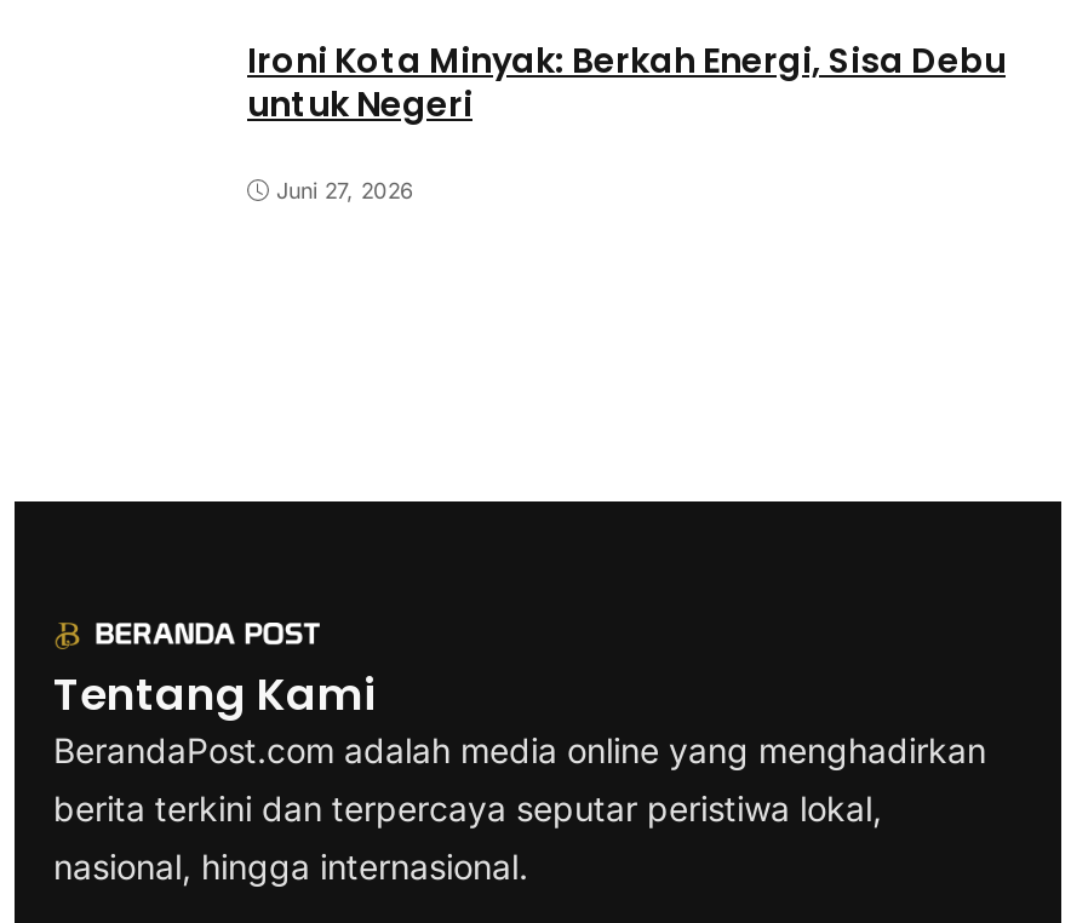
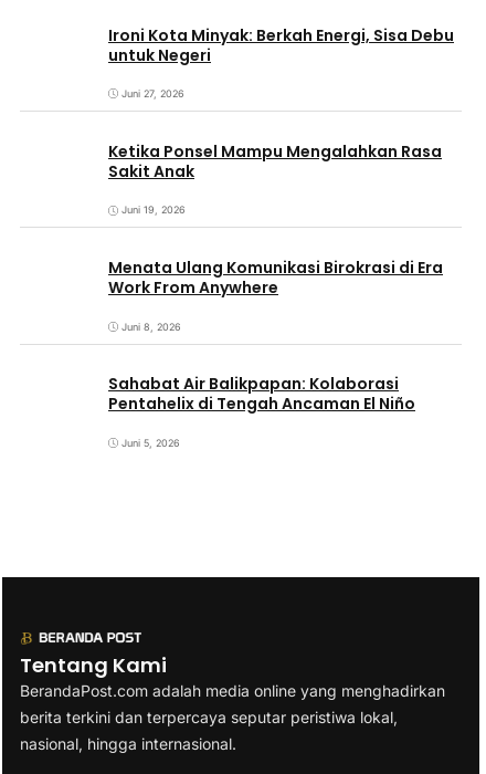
+ Ketika Ponsel Mampu Mengalahkan Rasa
+ Sakit Anak
+ Juni 19, 2026
+ Menata Ulang Komunikasi Birokrasi di Era
+ Work From Anywhere
+ Juni 8, 2026
+ Sahabat Air Balikpapan: Kolaborasi
+ Pentahelix di Tengah Ancaman El Niño
+ Juni 5, 2026
